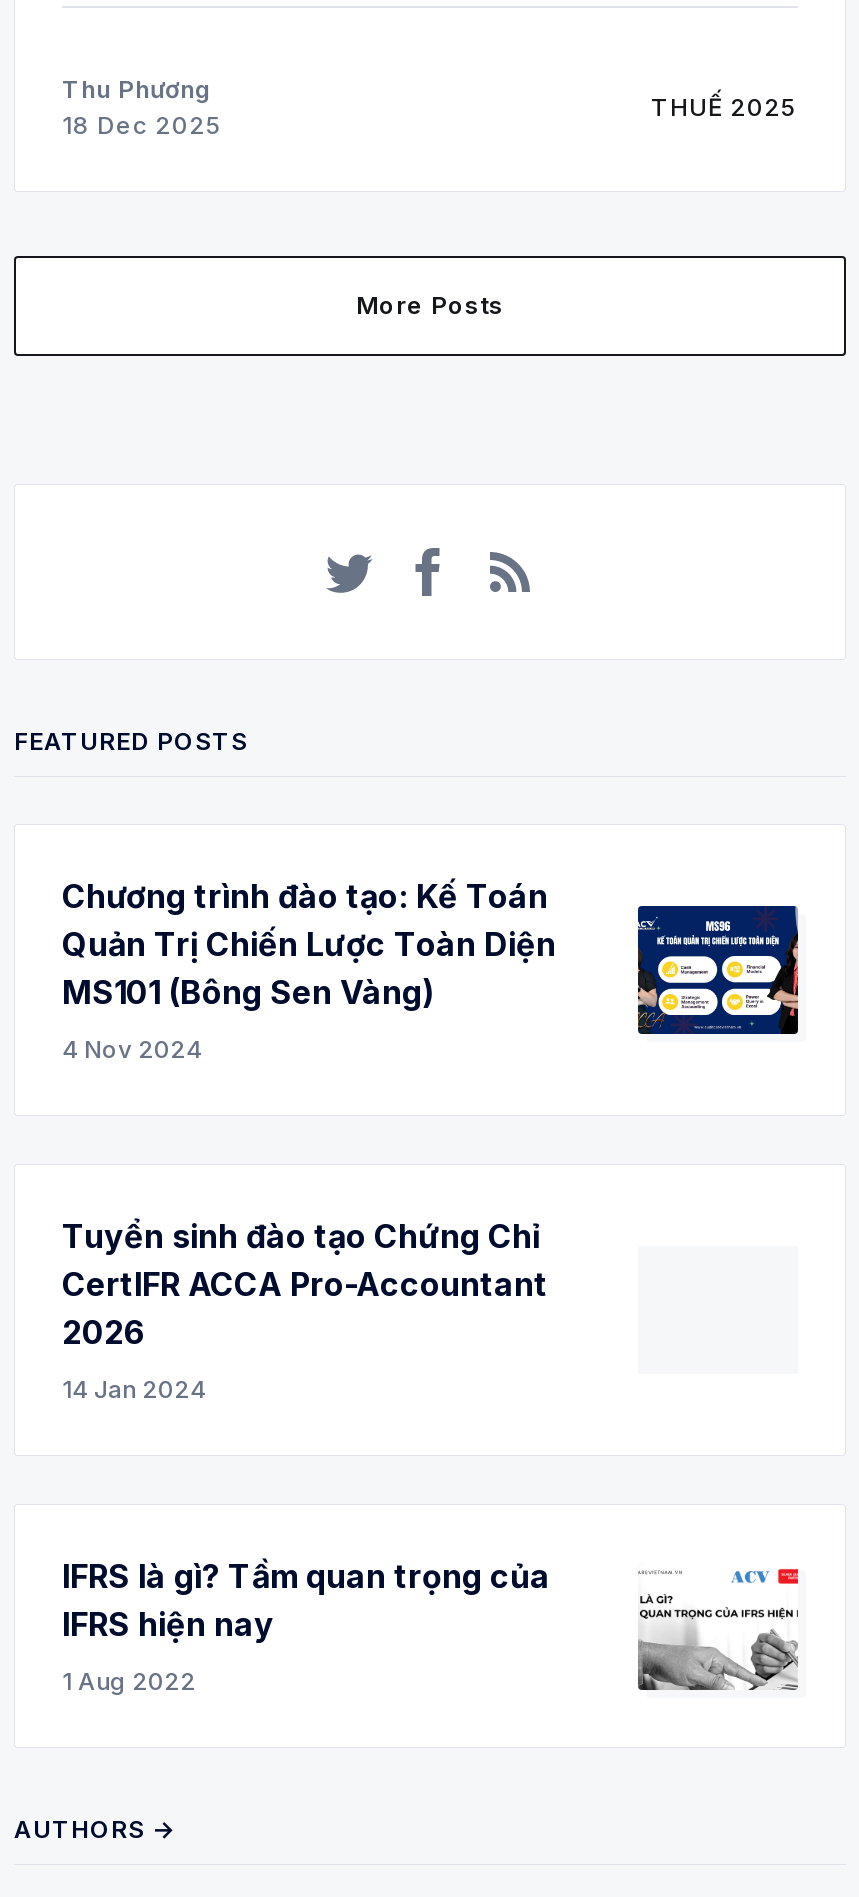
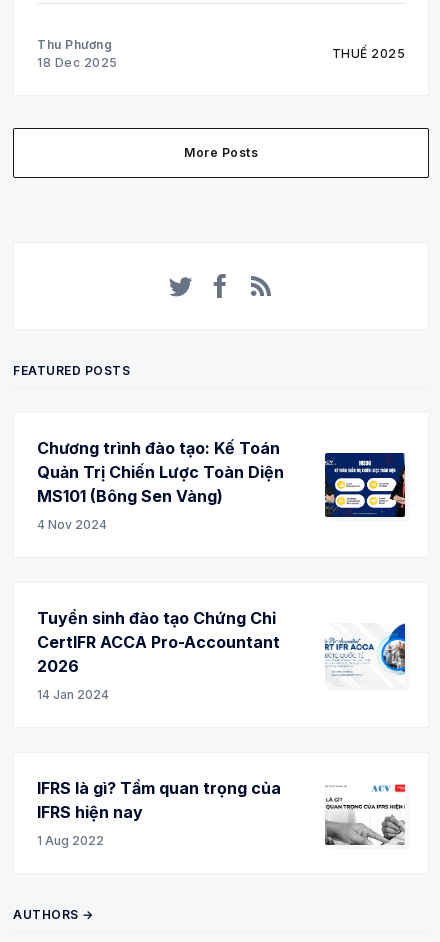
+ [image]
